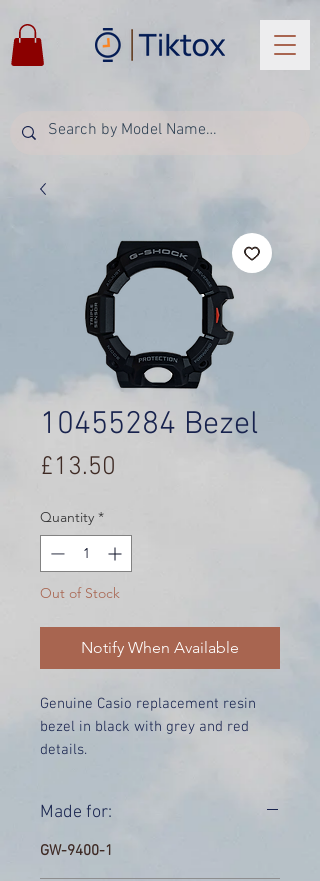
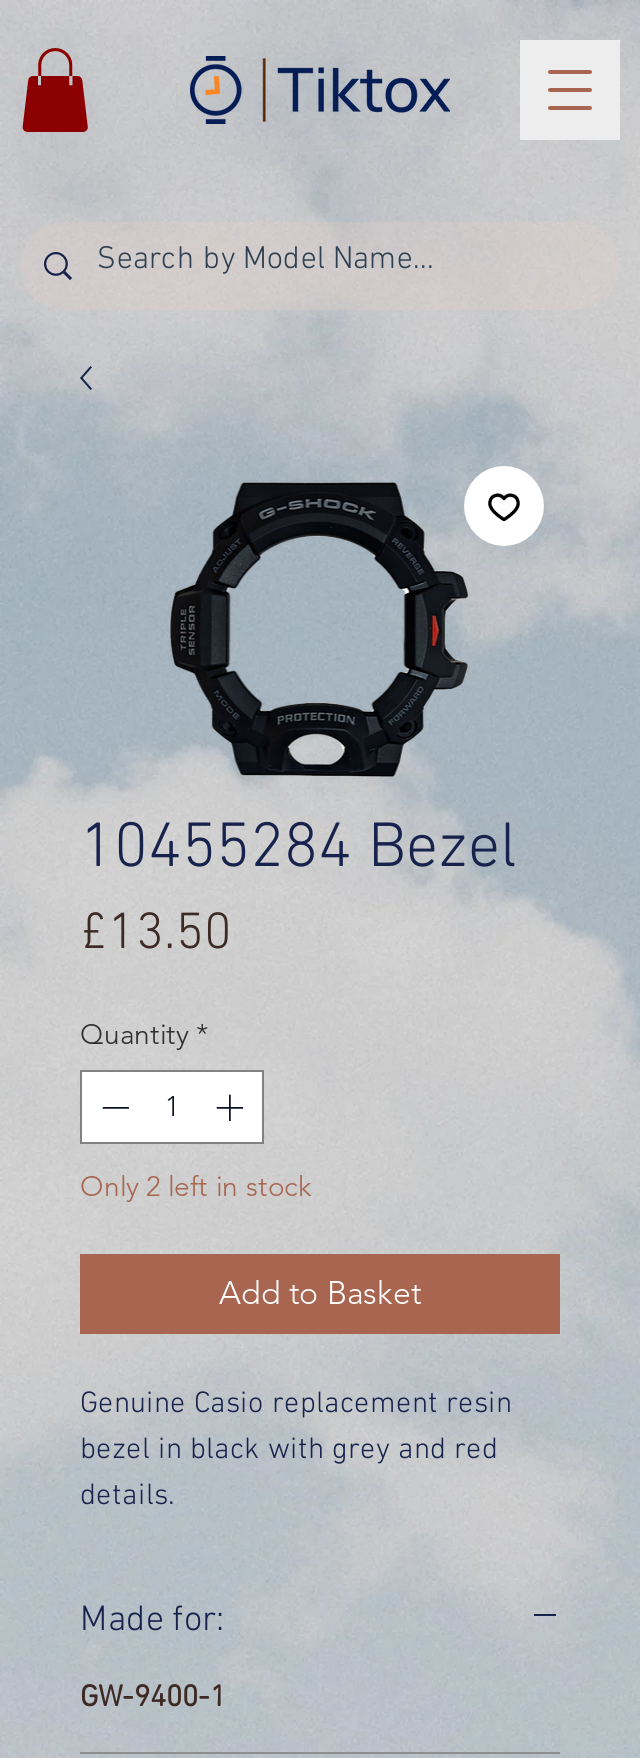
- Out of Stock
+ Only 2 left in stock

- Notify When Available
+ Add to Basket
